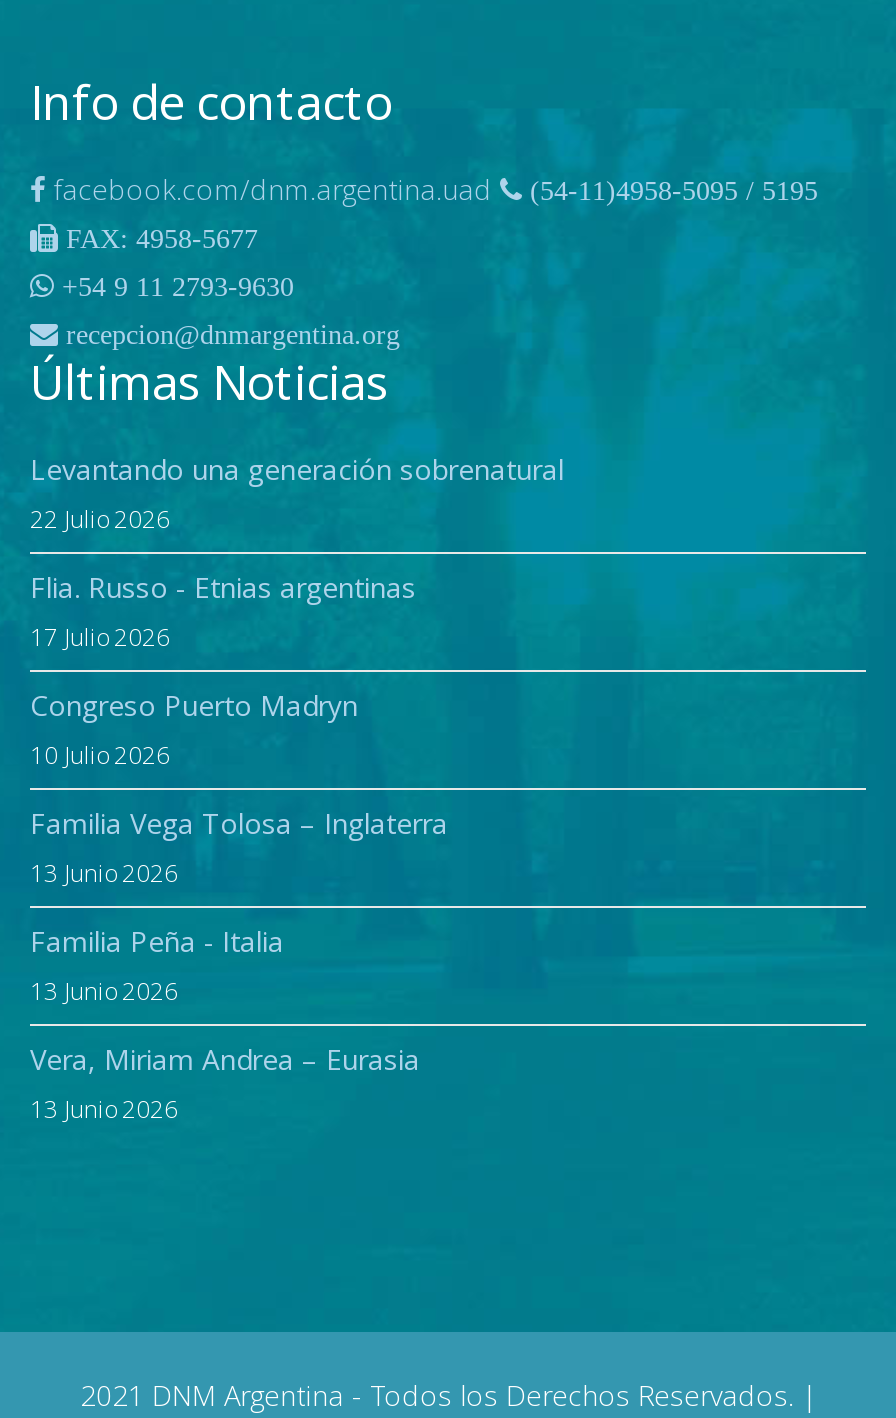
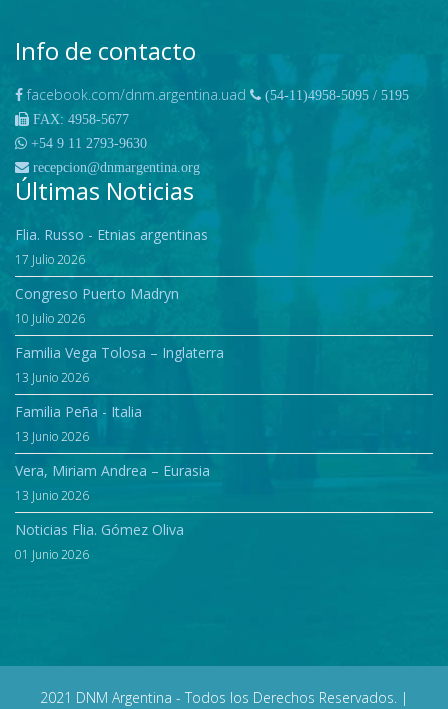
- Levantando una generación sobrenatural
- 22 Julio 2026

moved up: Flia. Russo - Etnias argentinas | 17 Julio 2026 | Congreso Puerto Madryn | ... | Vera, Miriam Andrea – Eurasia | 13 Junio 2026

+ Noticias Flia. Gómez Oliva
+ 01 Junio 2026
